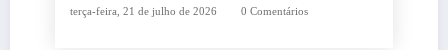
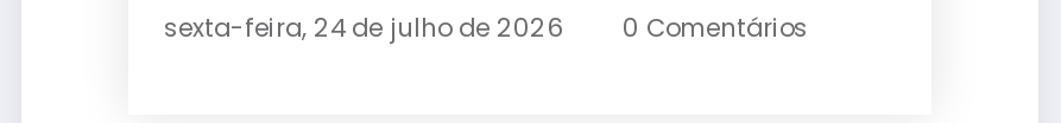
- terça-feira, 21 de julho de 2026
+ sexta-feira, 24 de julho de 2026
